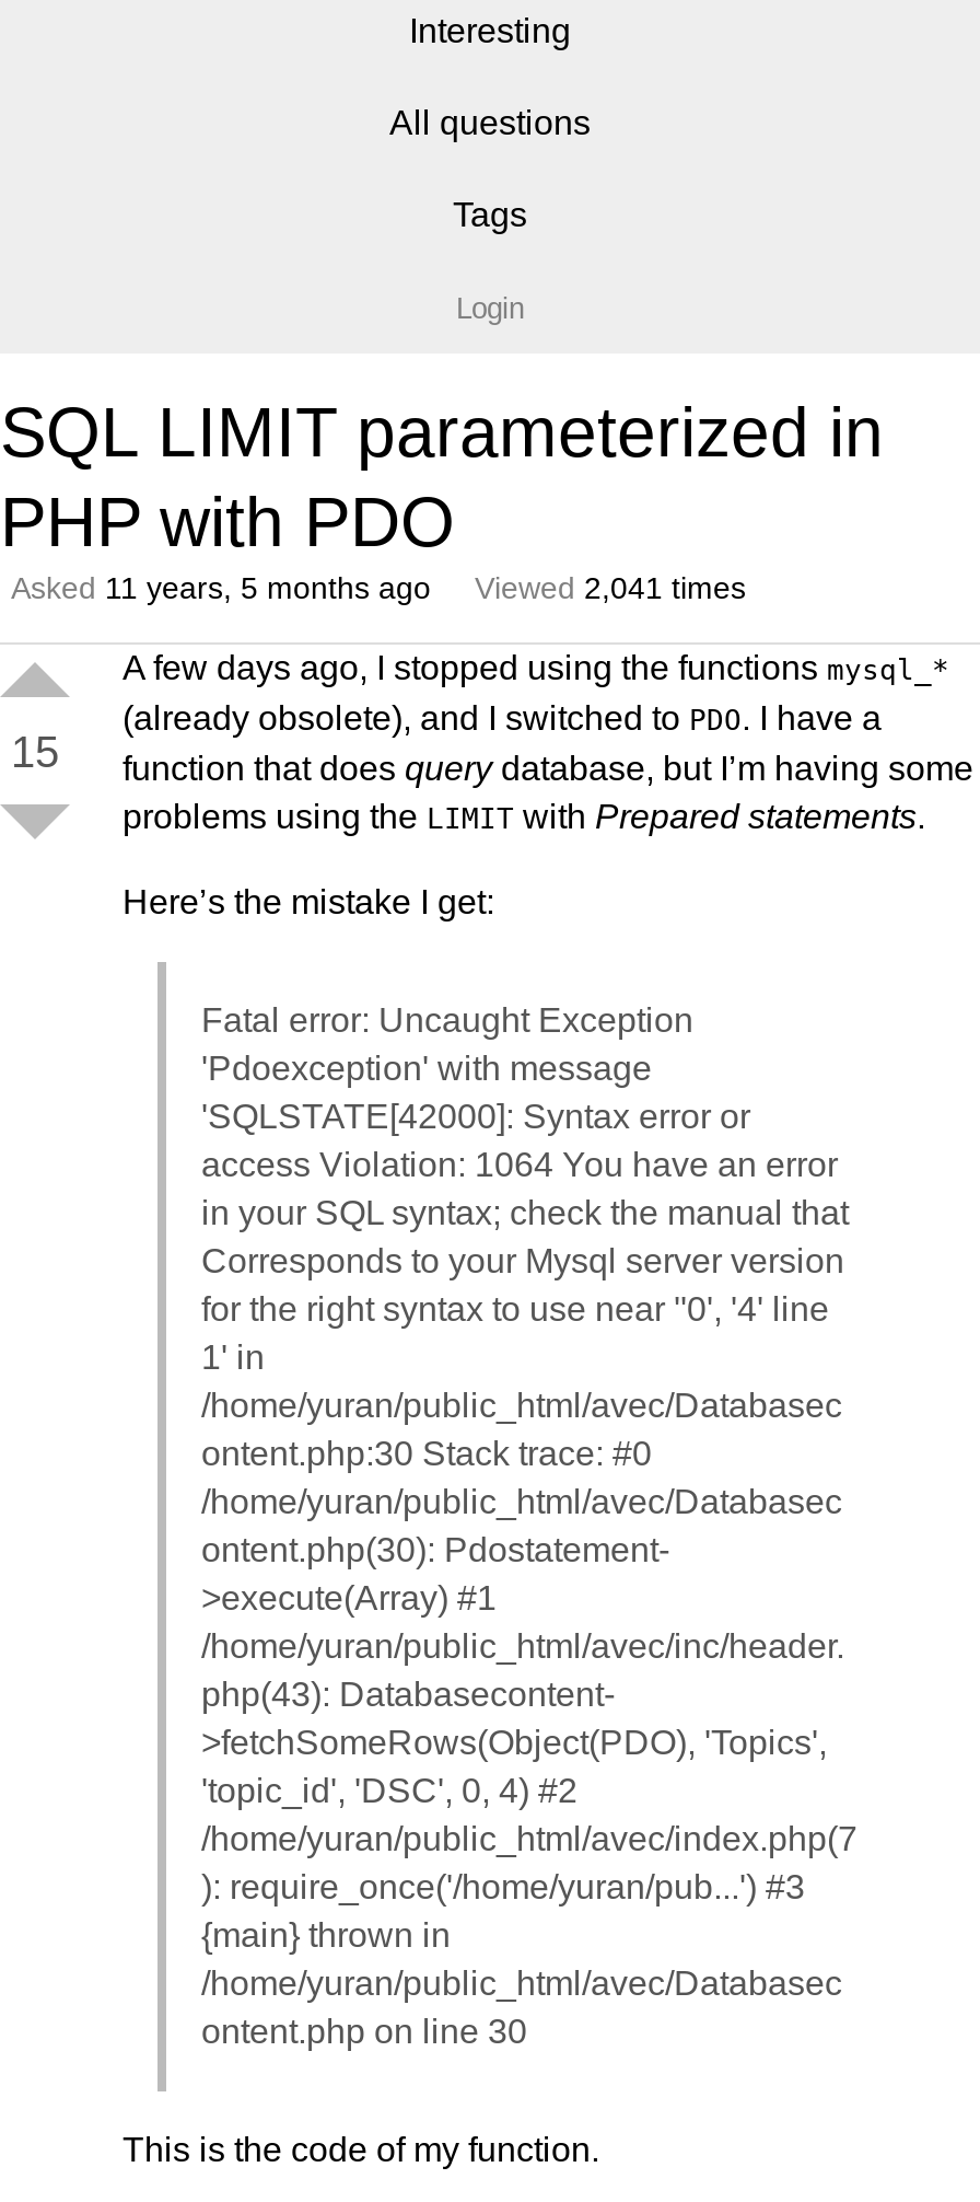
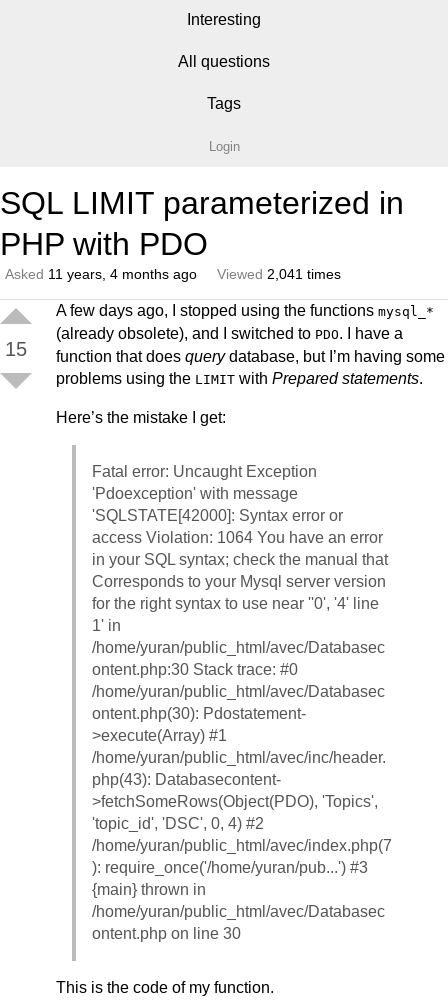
- Asked 11 years, 5 months ago
+ Asked 11 years, 4 months ago
